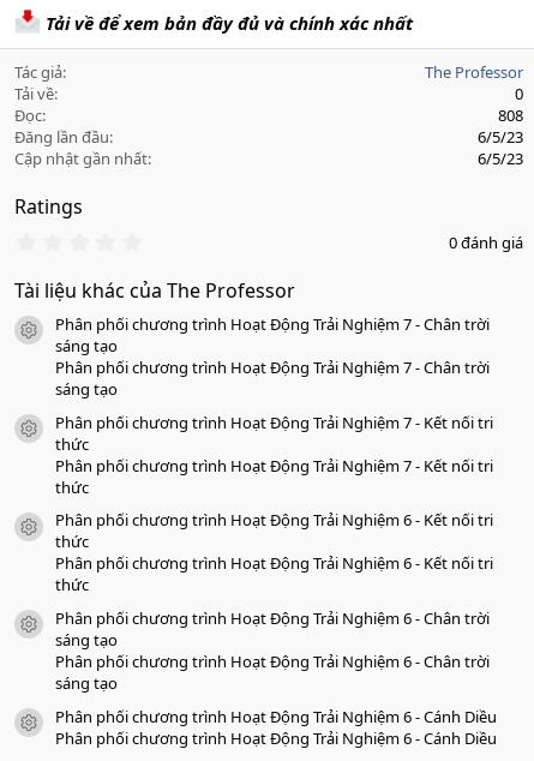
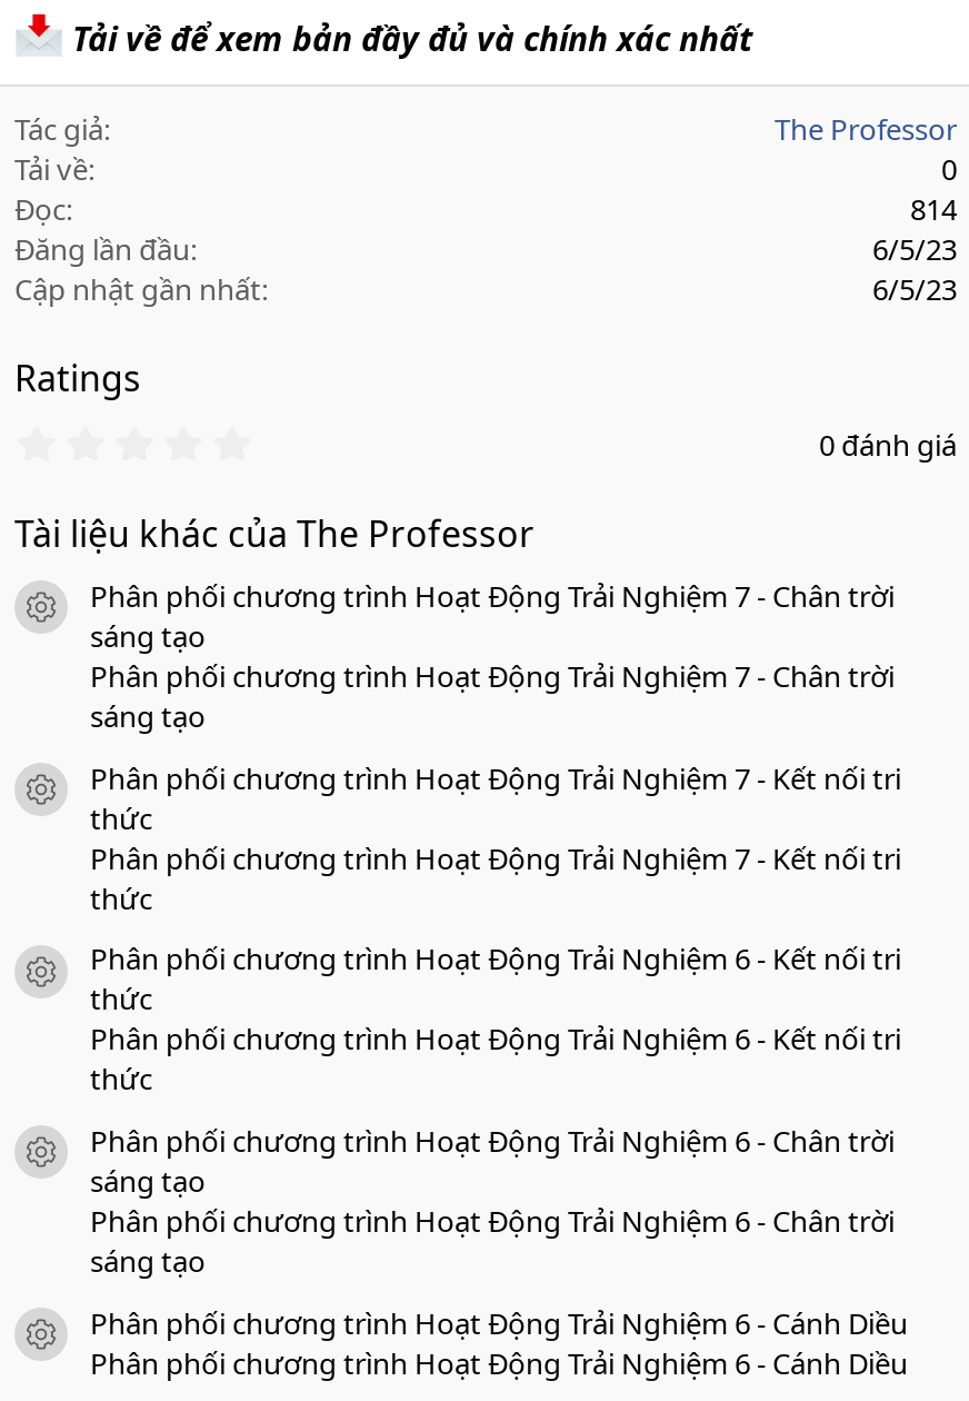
- 808
+ 814
